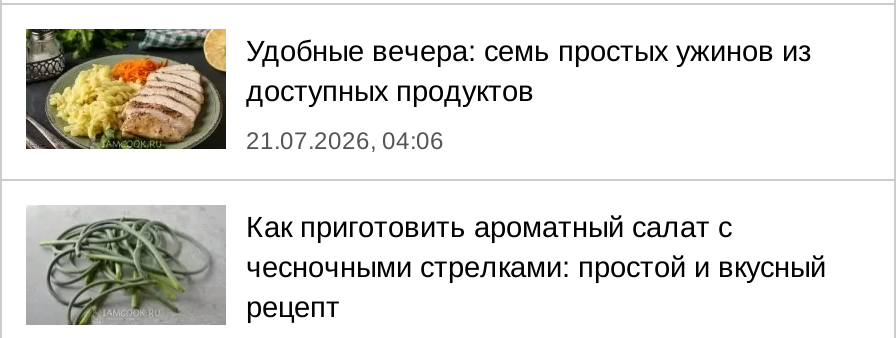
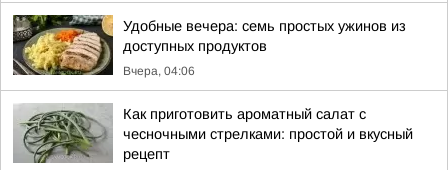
- 21.07.2026, 04:06
+ Вчера, 04:06
